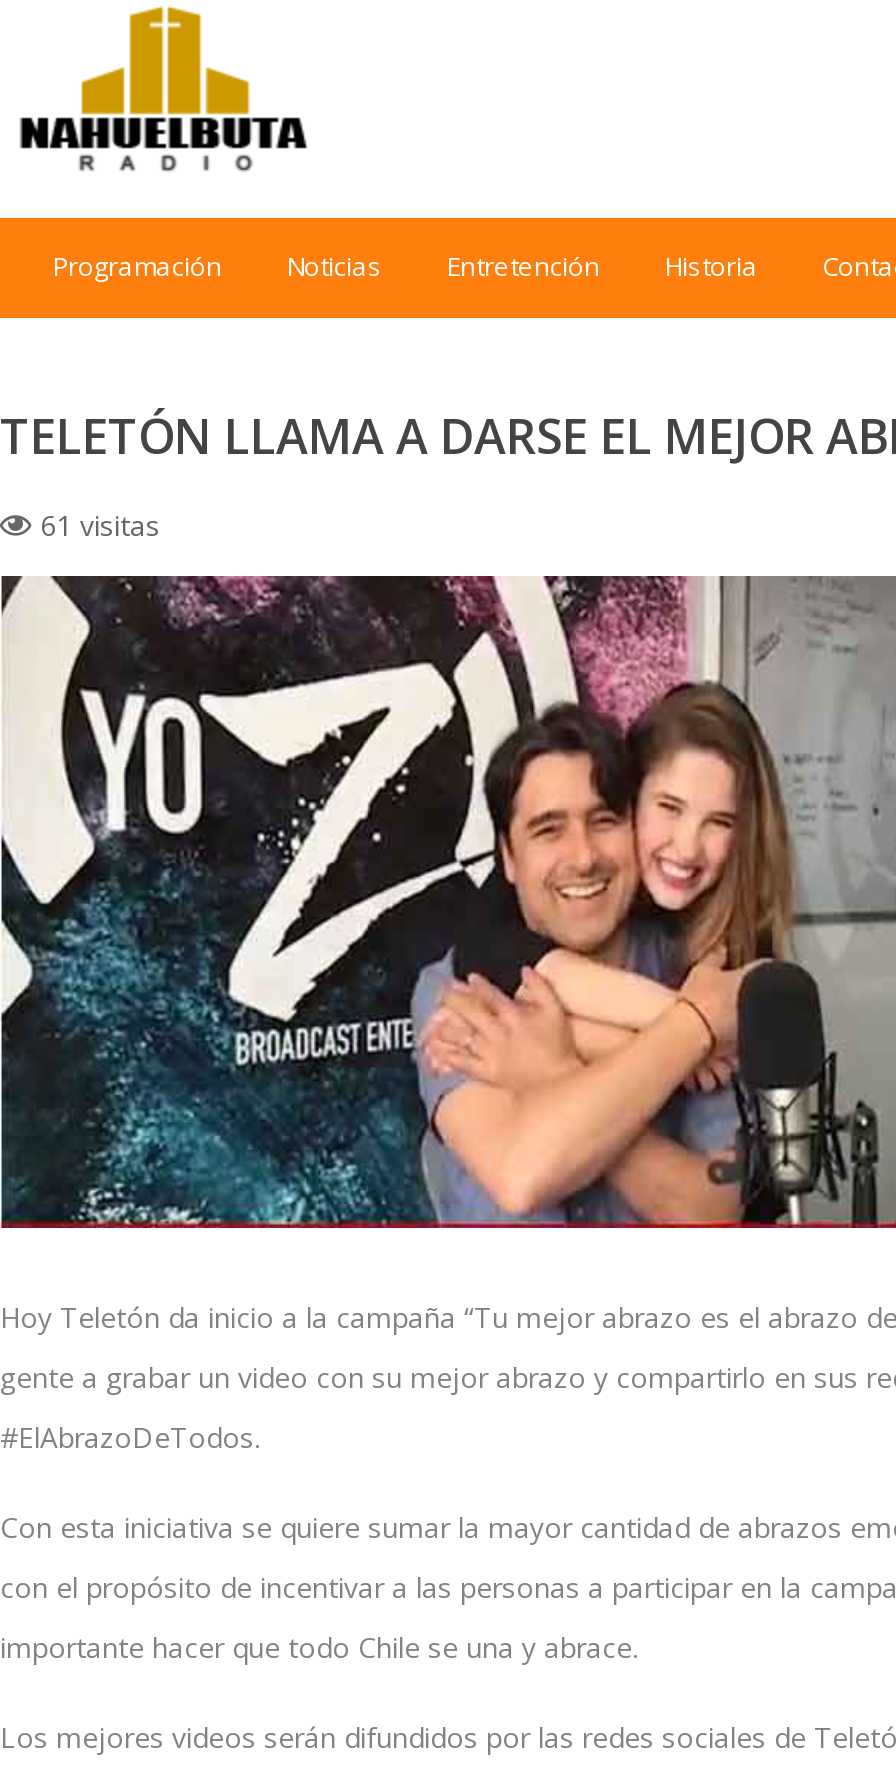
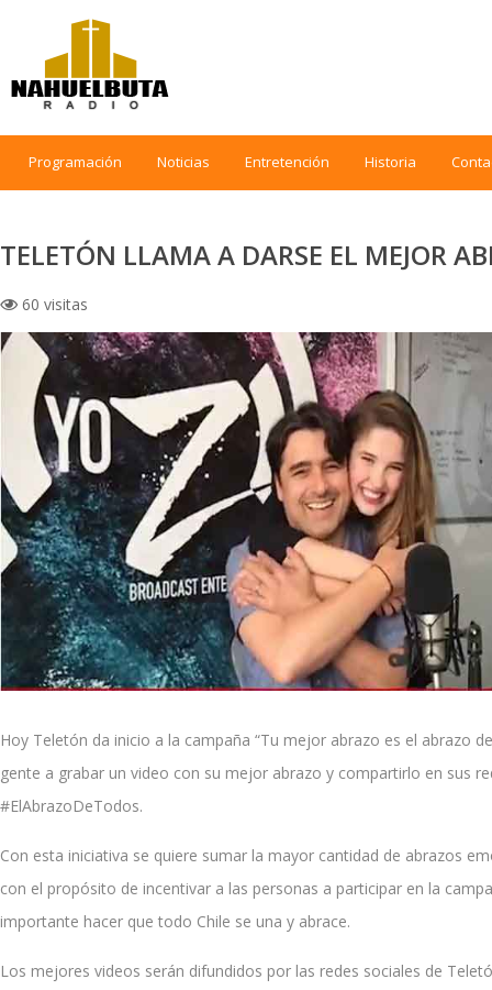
- 61 visitas
+ 60 visitas
